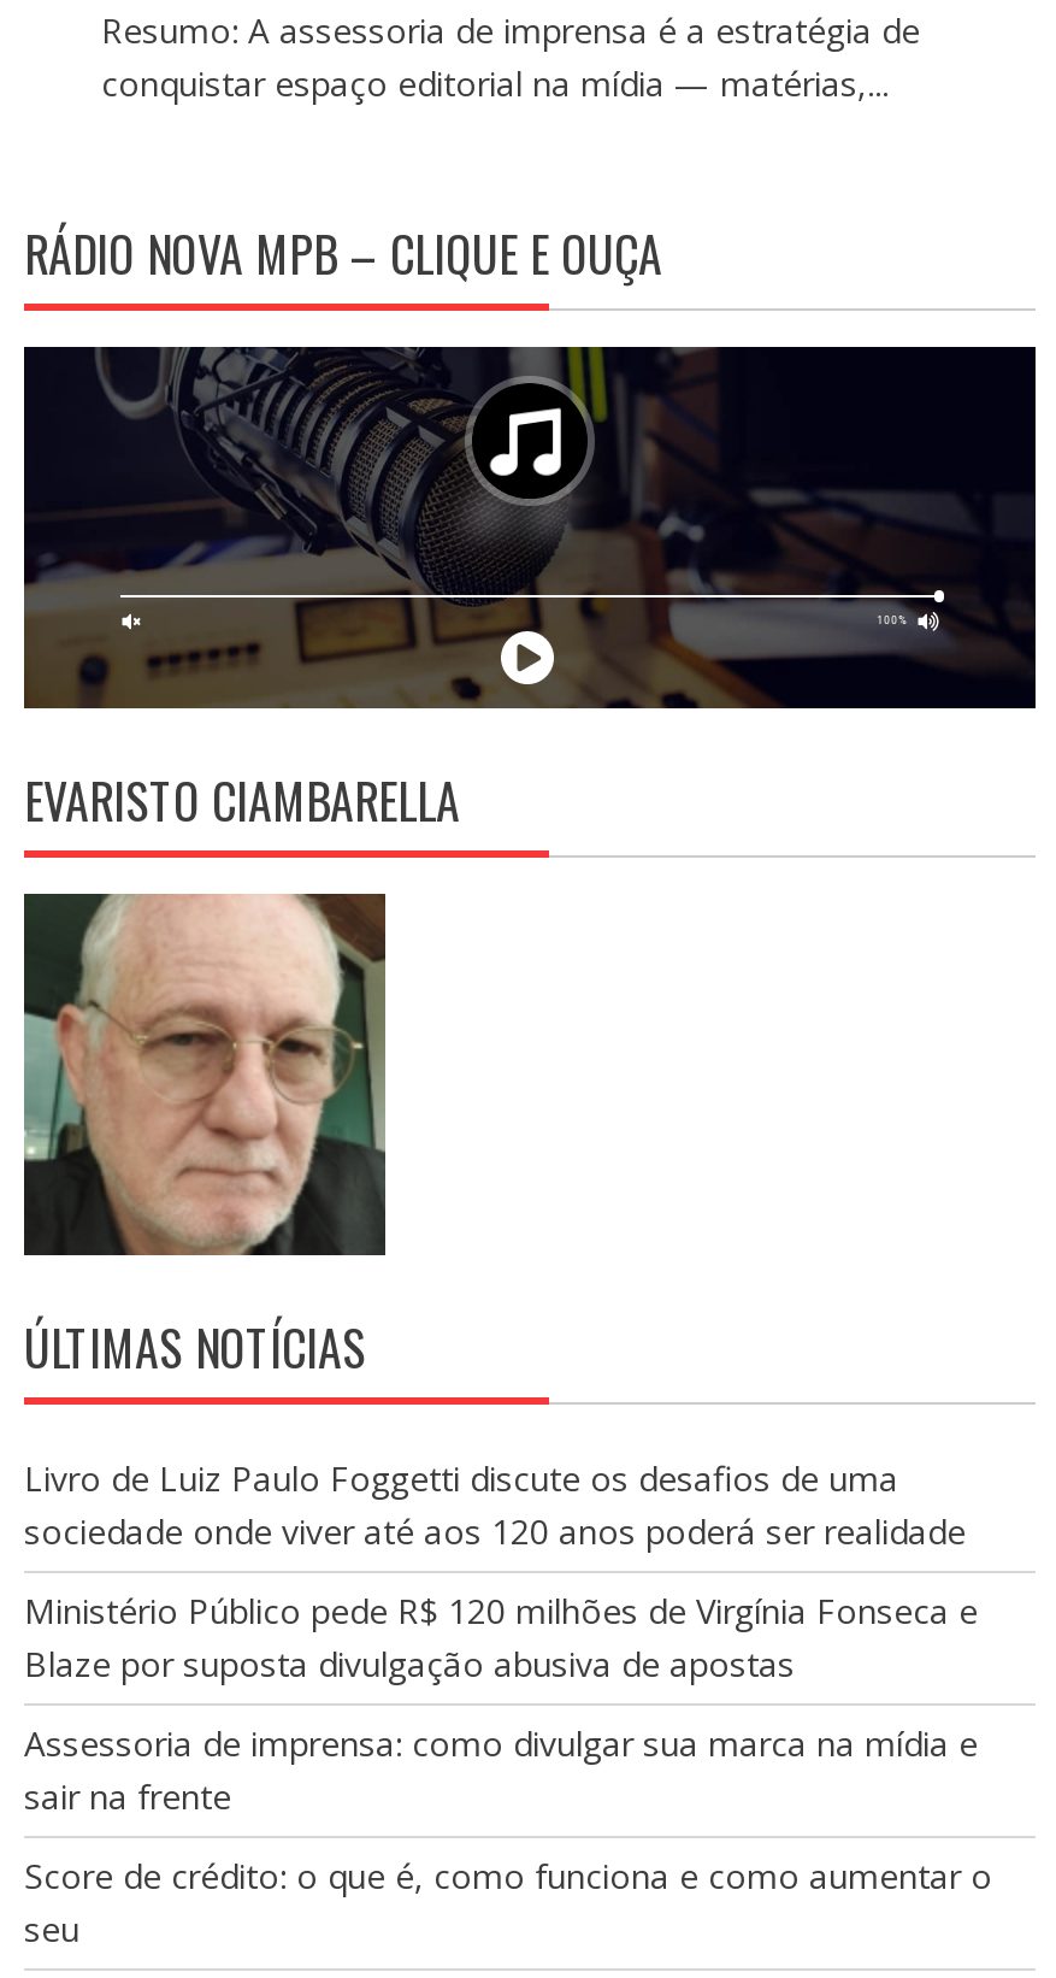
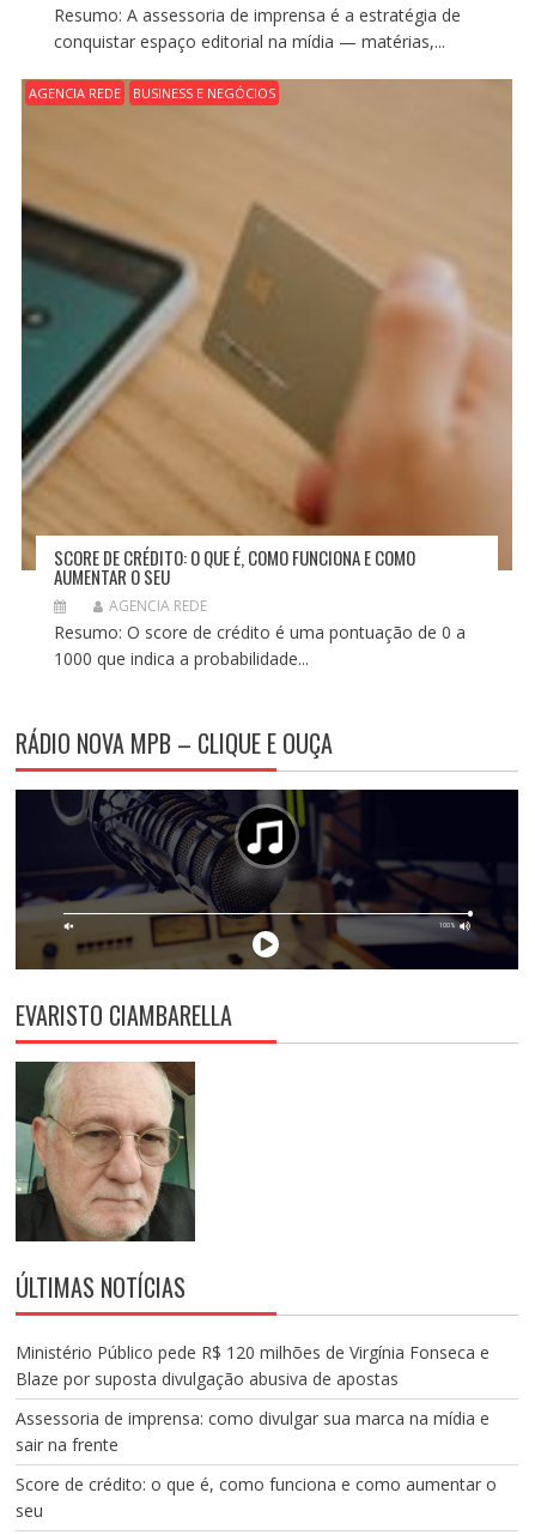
+ [image]
+ AGENCIA REDE
+ BUSINESS E NEGÓCIOS

+ SCORE DE CRÉDITO: O QUE É, COMO FUNCIONA E COMO
+ AUMENTAR O SEU
+ AGENCIA REDE
+ Resumo: O score de crédito é uma pontuação de 0 a
+ 1000 que indica a probabilidade...

moved down: [image] | RÁDIO NOVA MPB – CLIQUE E OUÇA | EVARISTO CIAMBARELLA | ÚLTIMAS NOTÍCIAS

- Livro de Luiz Paulo Foggetti discute os desafios de uma
- sociedade onde viver até aos 120 anos poderá ser realidade
